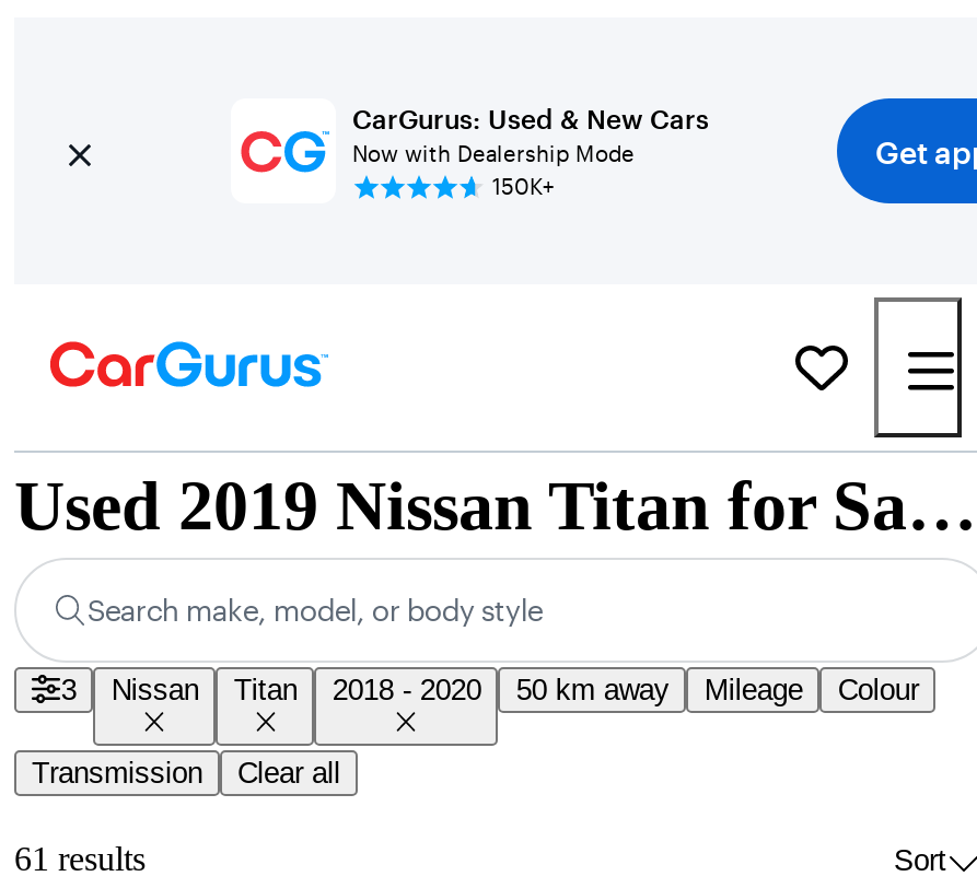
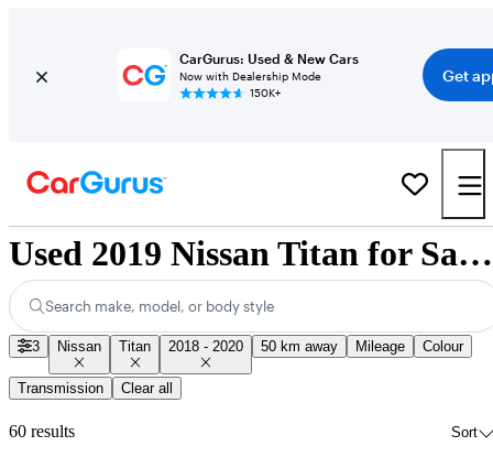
- 61 results
+ 60 results
